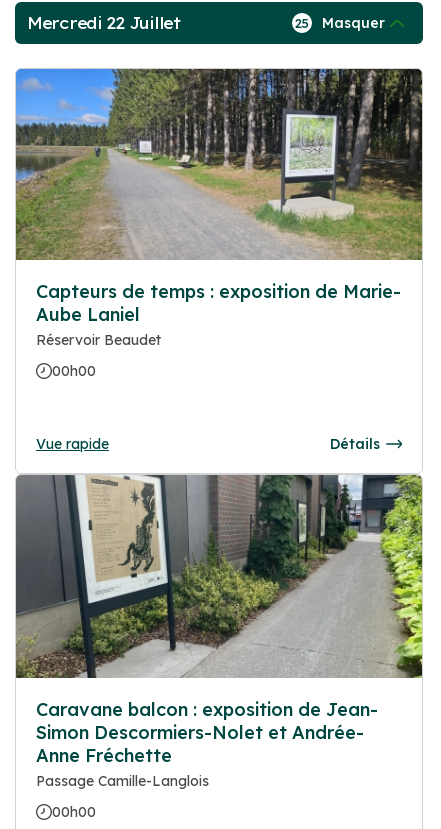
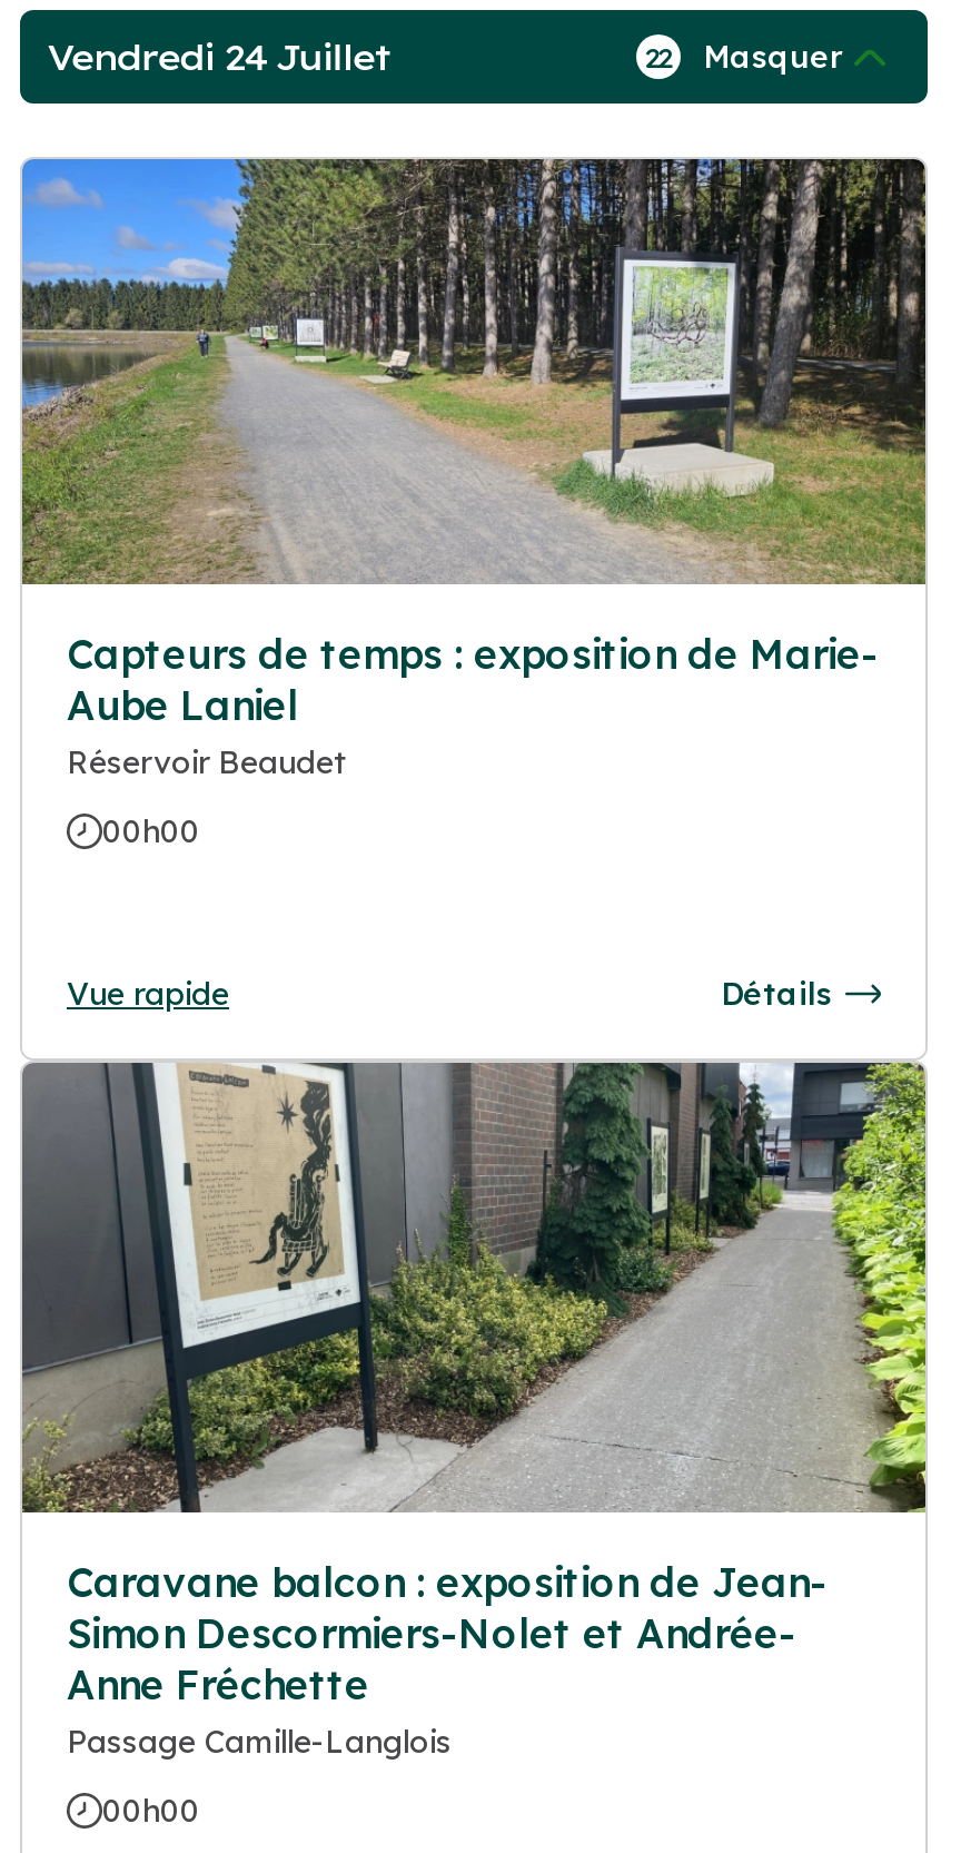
- Mercredi 22 Juillet
+ Vendredi 24 Juillet

- 25 Masquer
+ 22 Masquer
